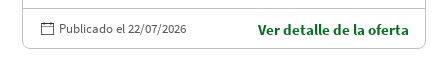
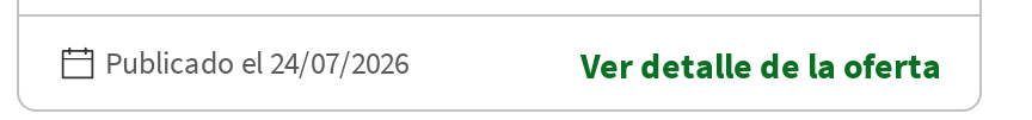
- Publicado el 22/07/2026
+ Publicado el 24/07/2026
